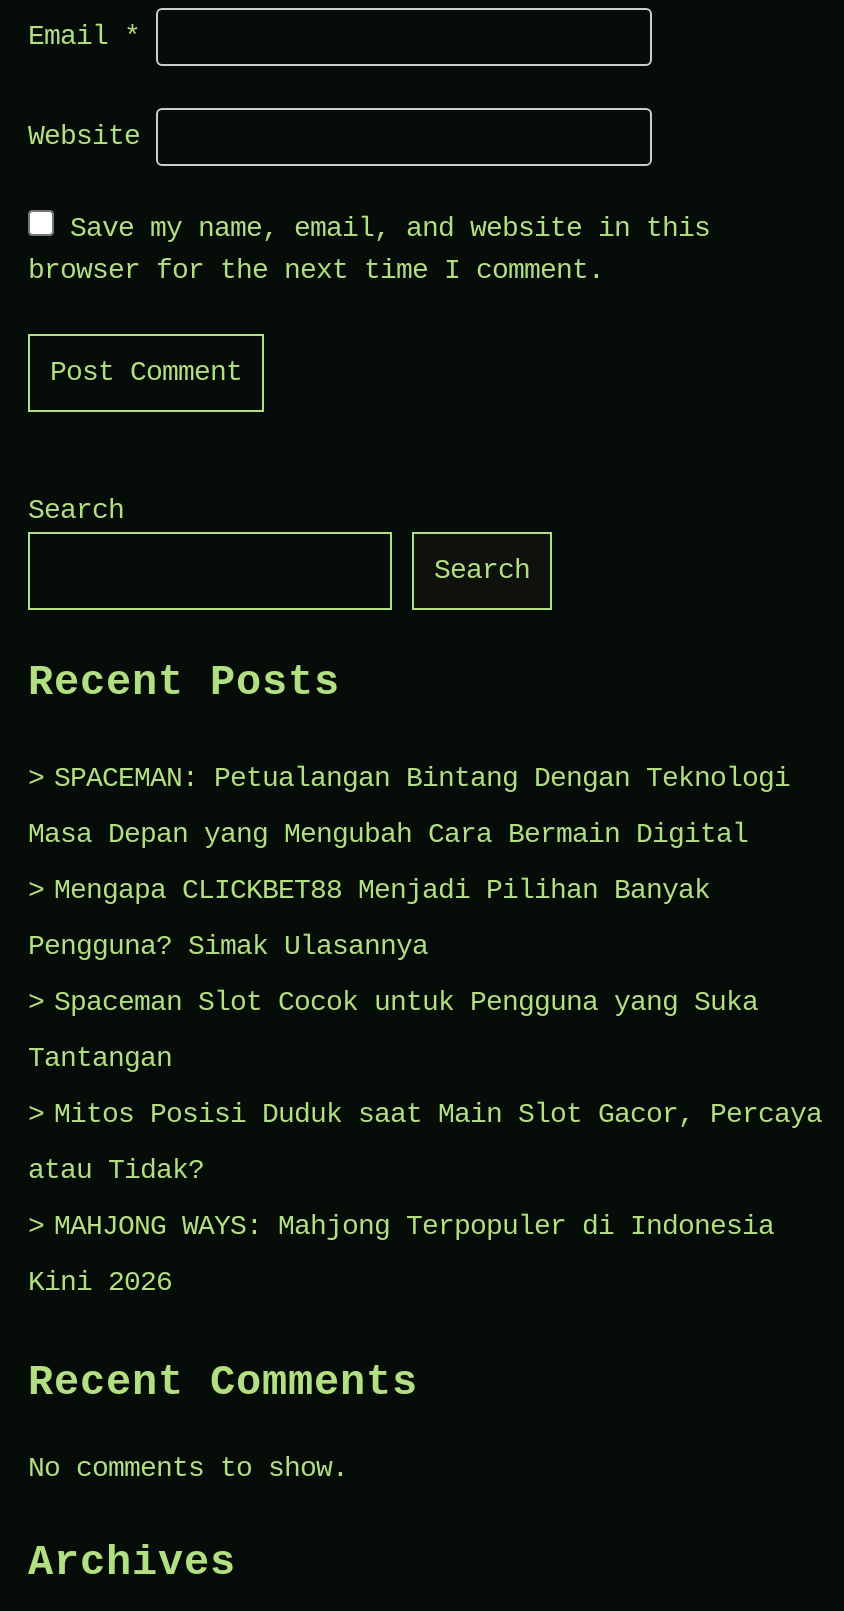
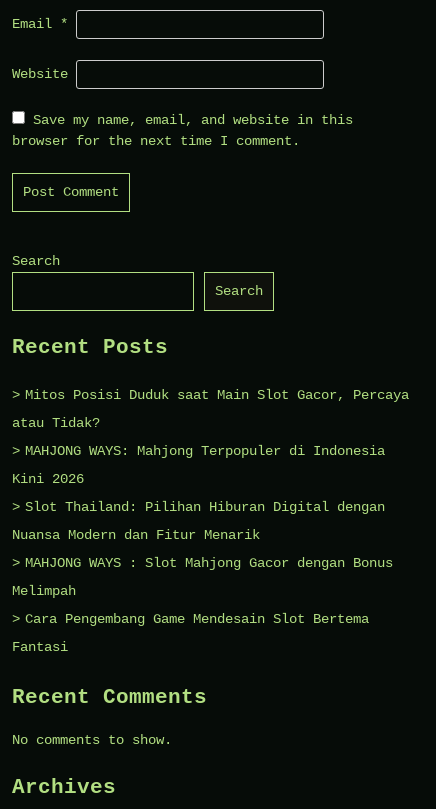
- SPACEMAN: Petualangan Bintang Dengan Teknologi
- Masa Depan yang Mengubah Cara Bermain Digital
- Mengapa CLICKBET88 Menjadi Pilihan Banyak
- Pengguna? Simak Ulasannya
- Spaceman Slot Cocok untuk Pengguna yang Suka
- Tantangan

moved up: Mitos Posisi Duduk saat Main Slot Gacor, Percaya | atau Tidak? | MAHJONG WAYS: Mahjong Terpopuler di Indonesia | Kini 2026

+ Slot Thailand: Pilihan Hiburan Digital dengan
+ Nuansa Modern dan Fitur Menarik
+ MAHJONG WAYS : Slot Mahjong Gacor dengan Bonus
+ Melimpah
+ Cara Pengembang Game Mendesain Slot Bertema
+ Fantasi
